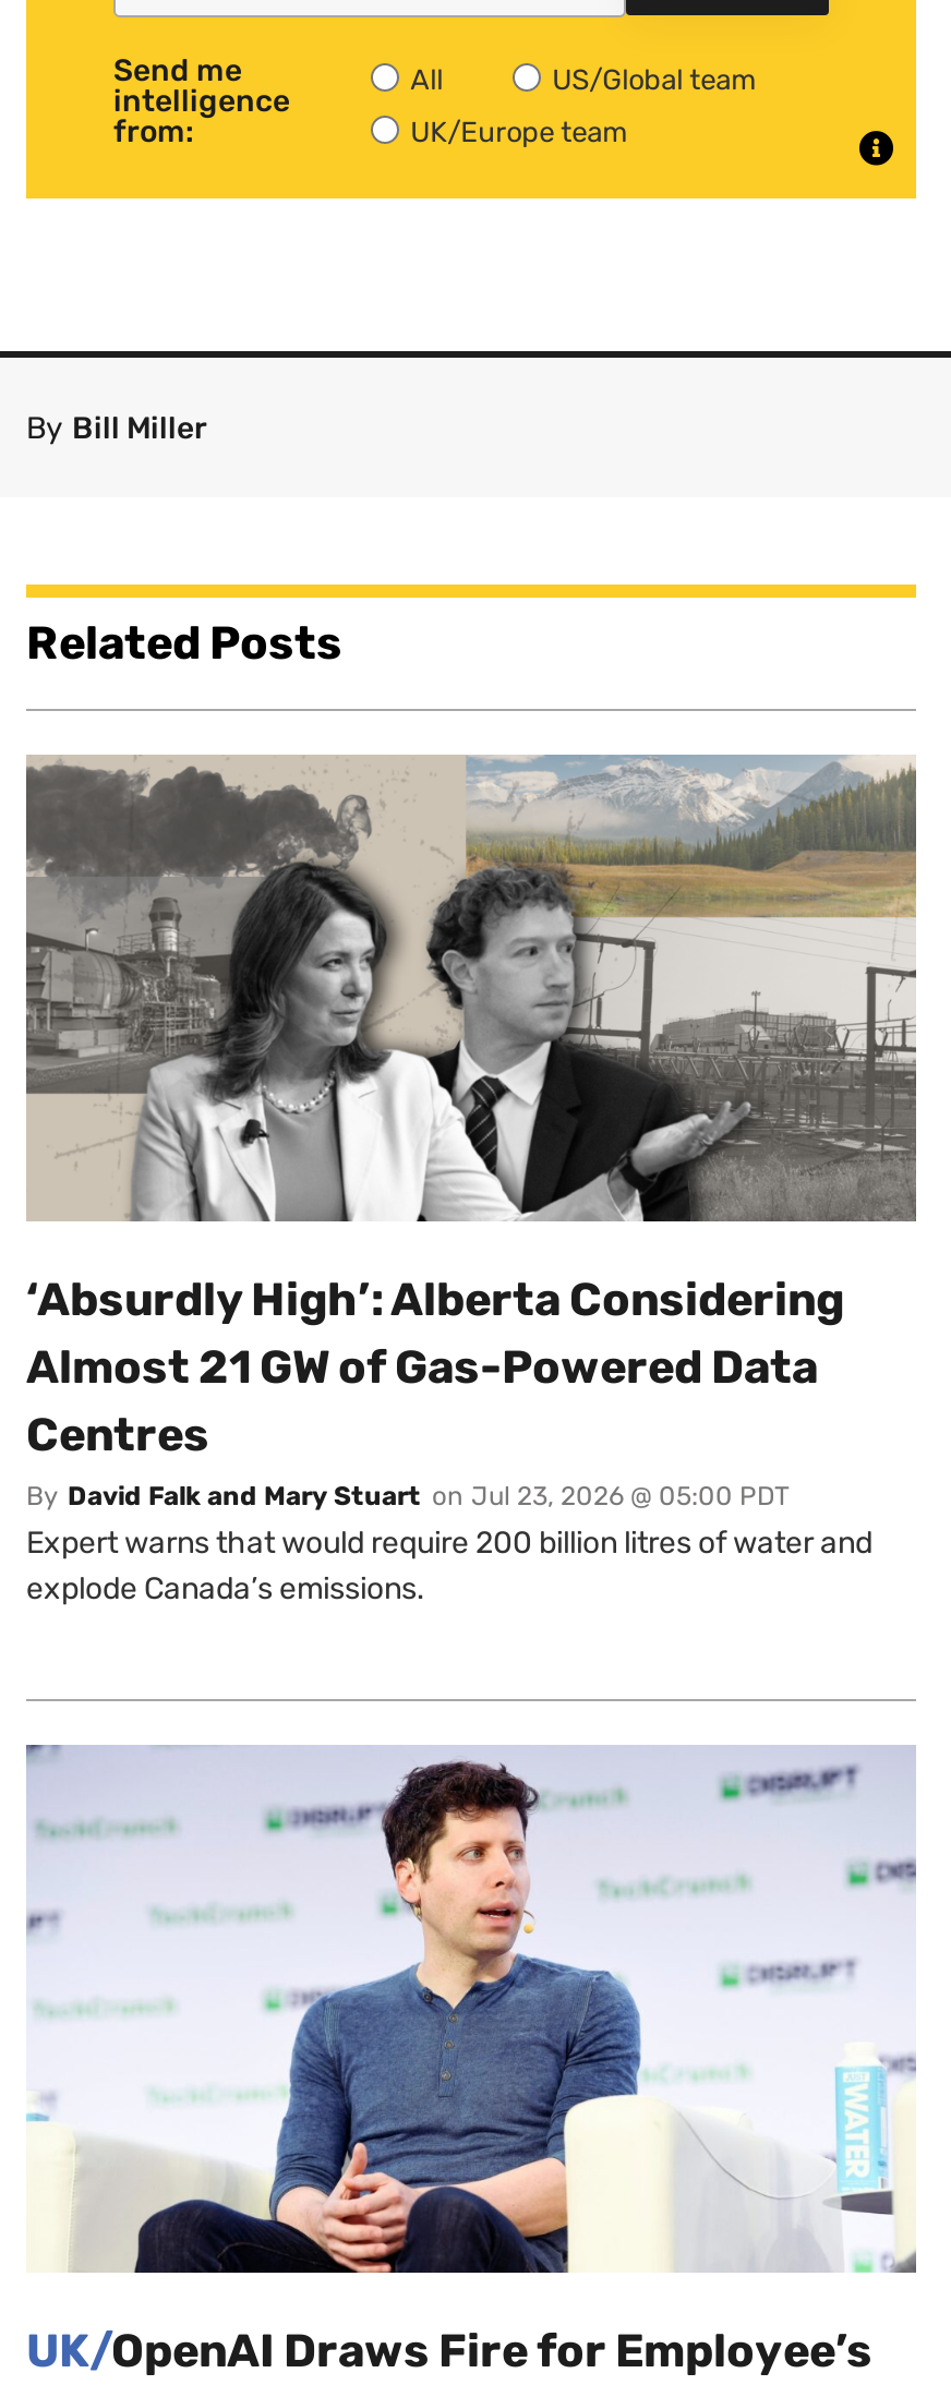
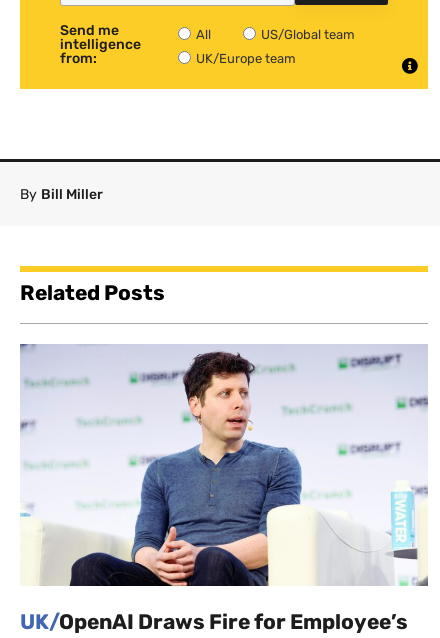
- [image]
- ‘Absurdly High’: Alberta Considering
- Almost 21 GW of Gas-Powered Data
- Centres
- By David Falk and Mary Stuart on Jul 23, 2026 @ 05:00 PDT
- Expert warns that would require 200 billion litres of water and
- explode Canada’s emissions.
